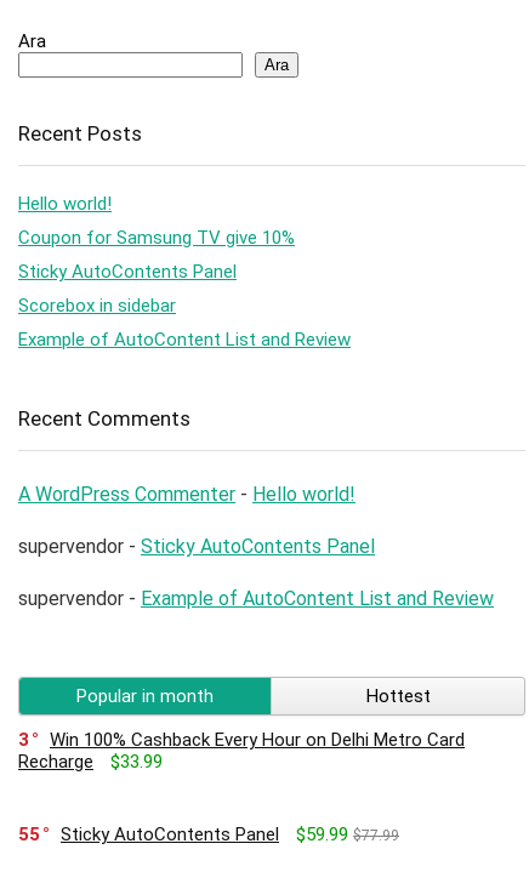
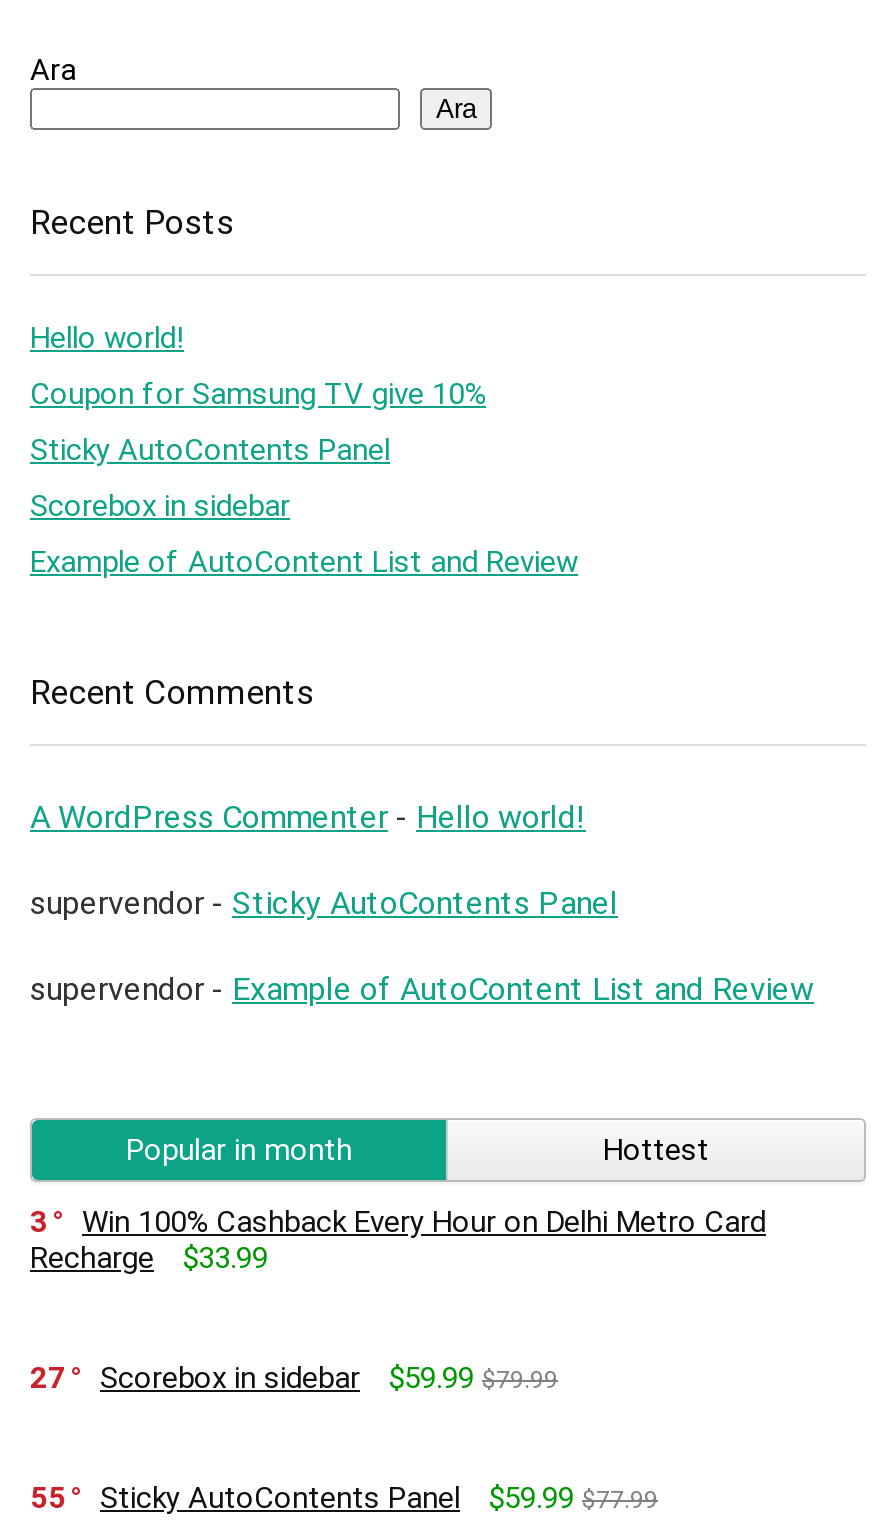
+ 27
+ Scorebox in sidebar
+ $59.99 $79.99
